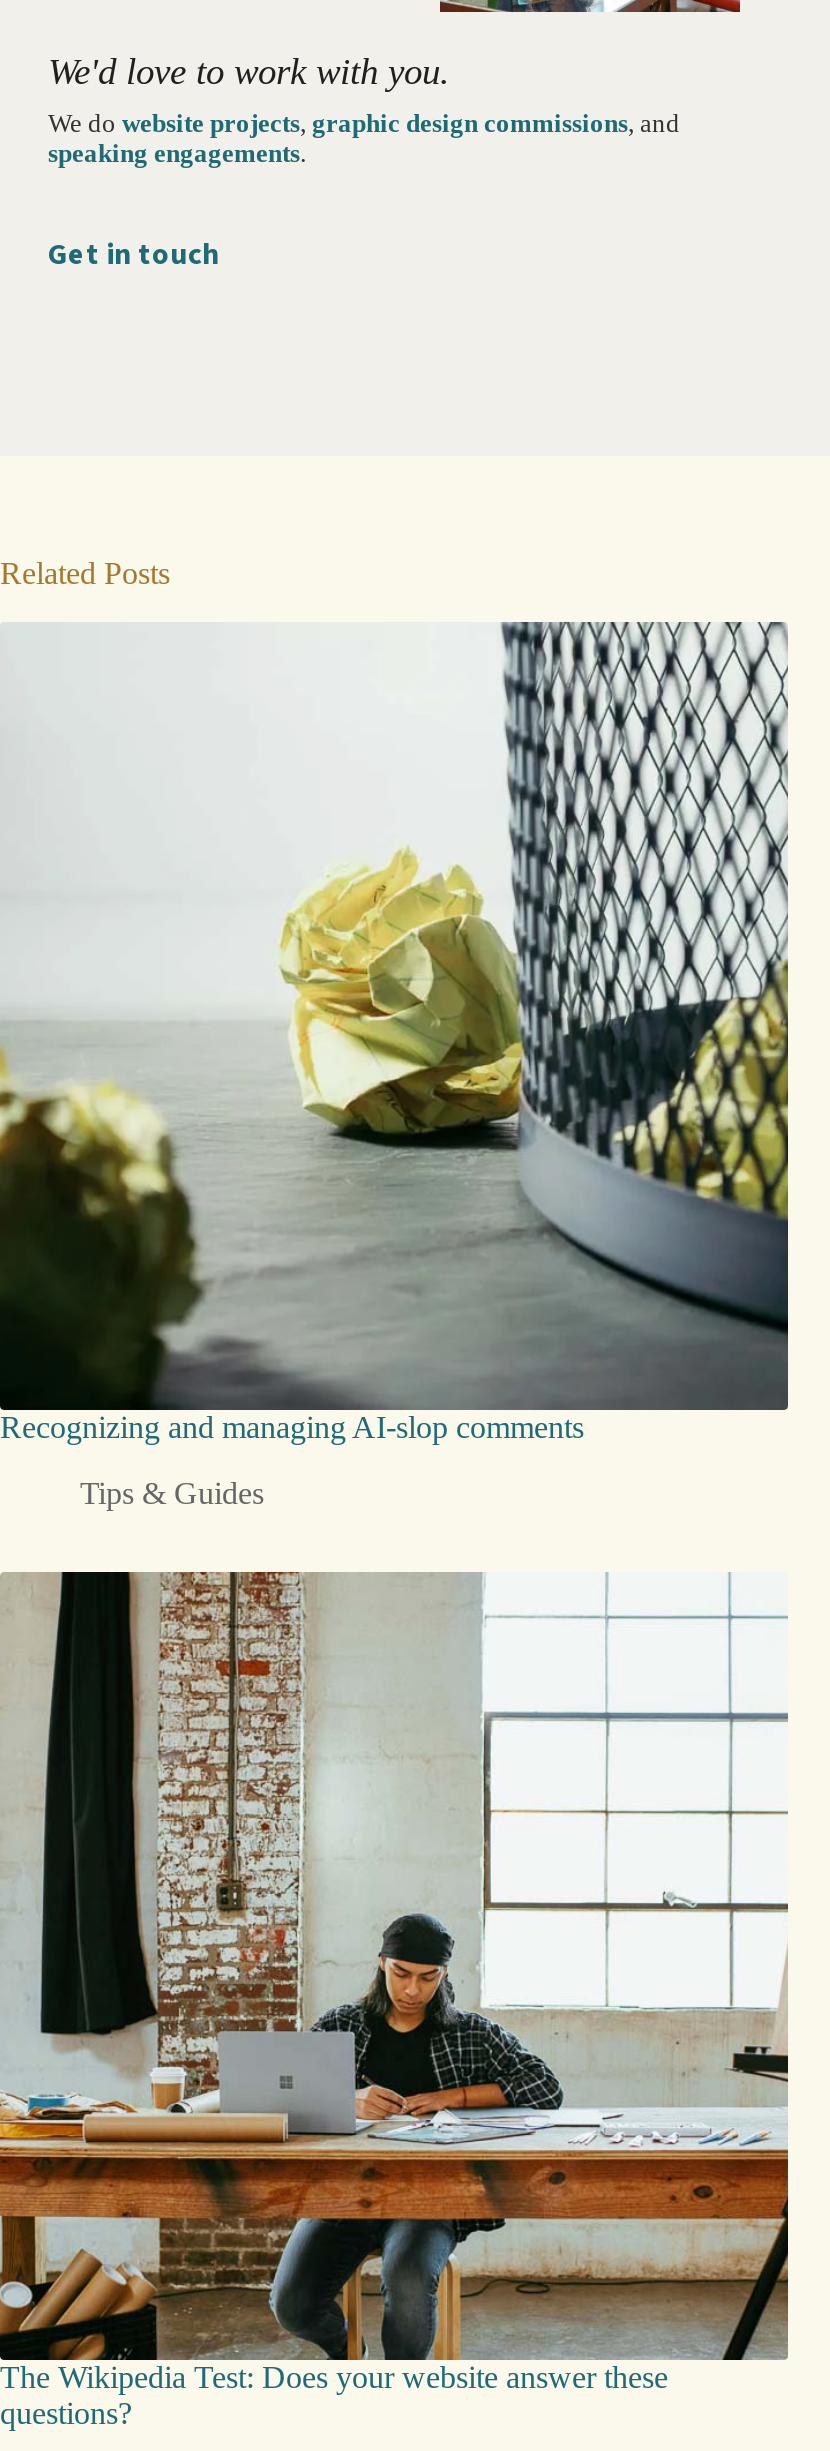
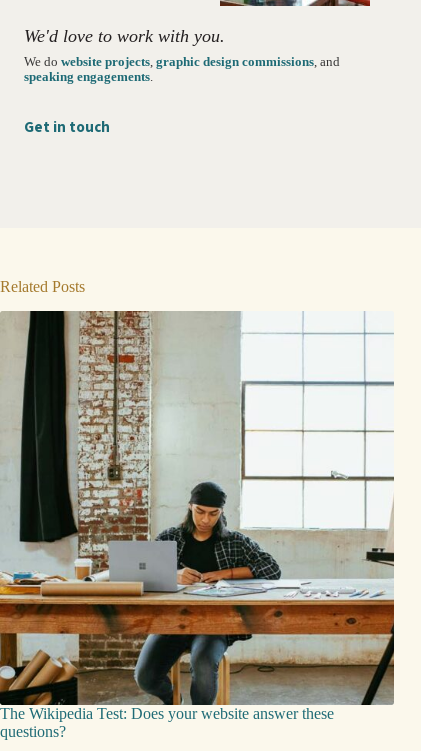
- [image]
- Recognizing and managing AI-slop comments
- Tips & Guides
